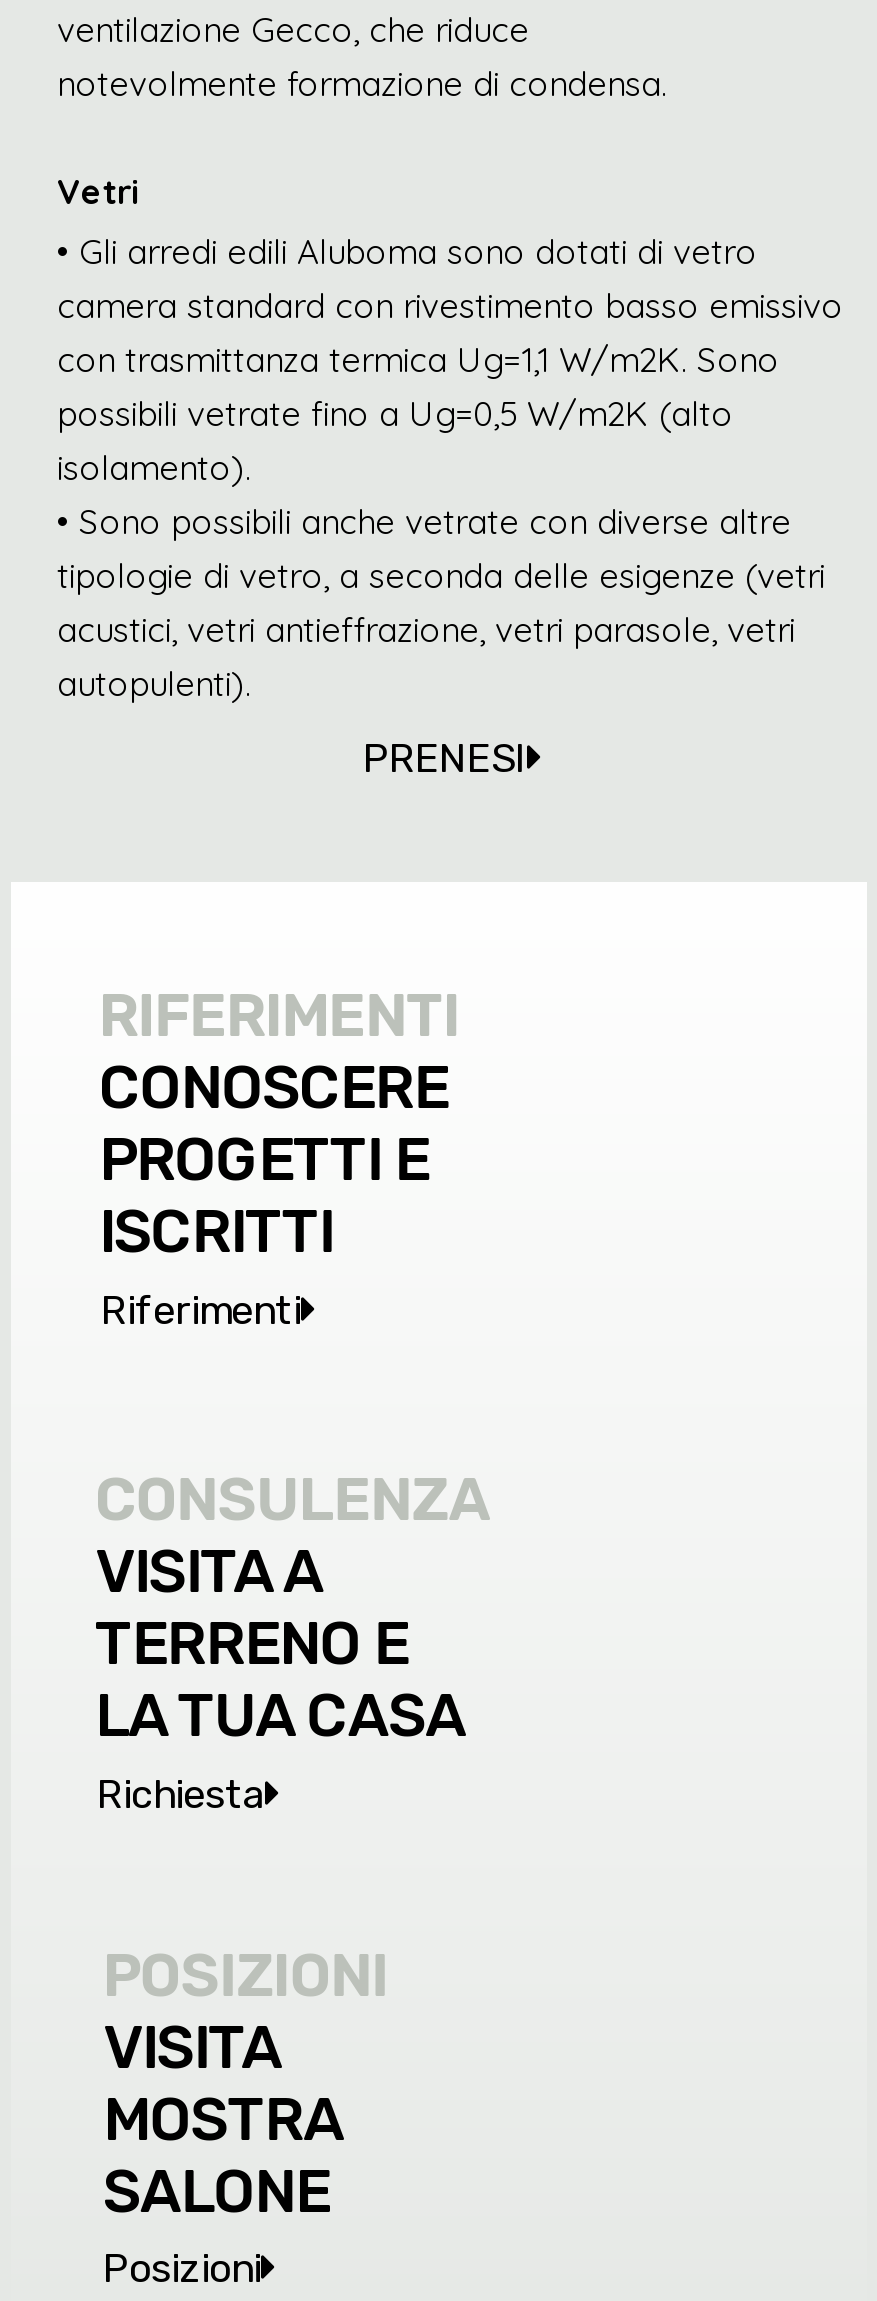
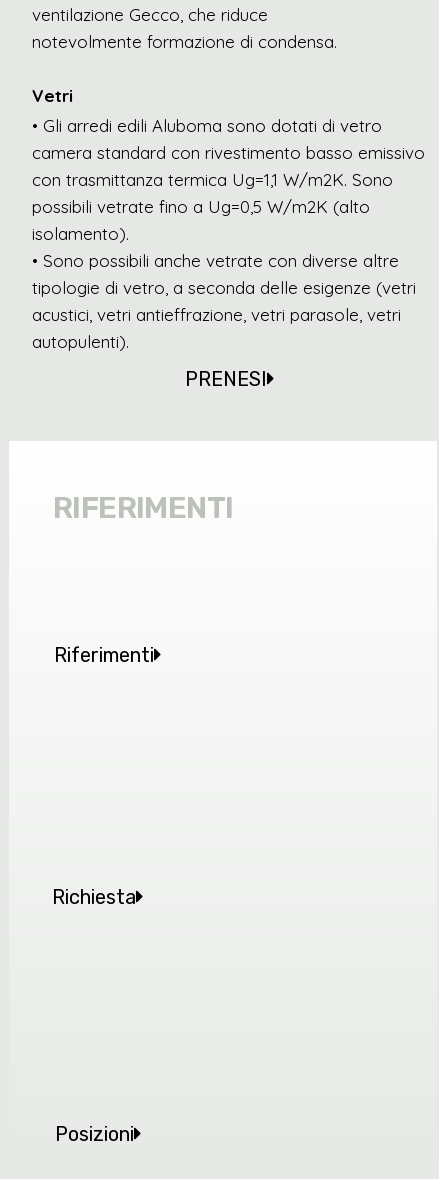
- CONOSCERE
- PROGETTI E
- ISCRITTI

- CONSULENZA
- VISITA A
- TERRENO E
- LA TUA CASA

- POSIZIONI
- VISITA
- MOSTRA
- SALONE
